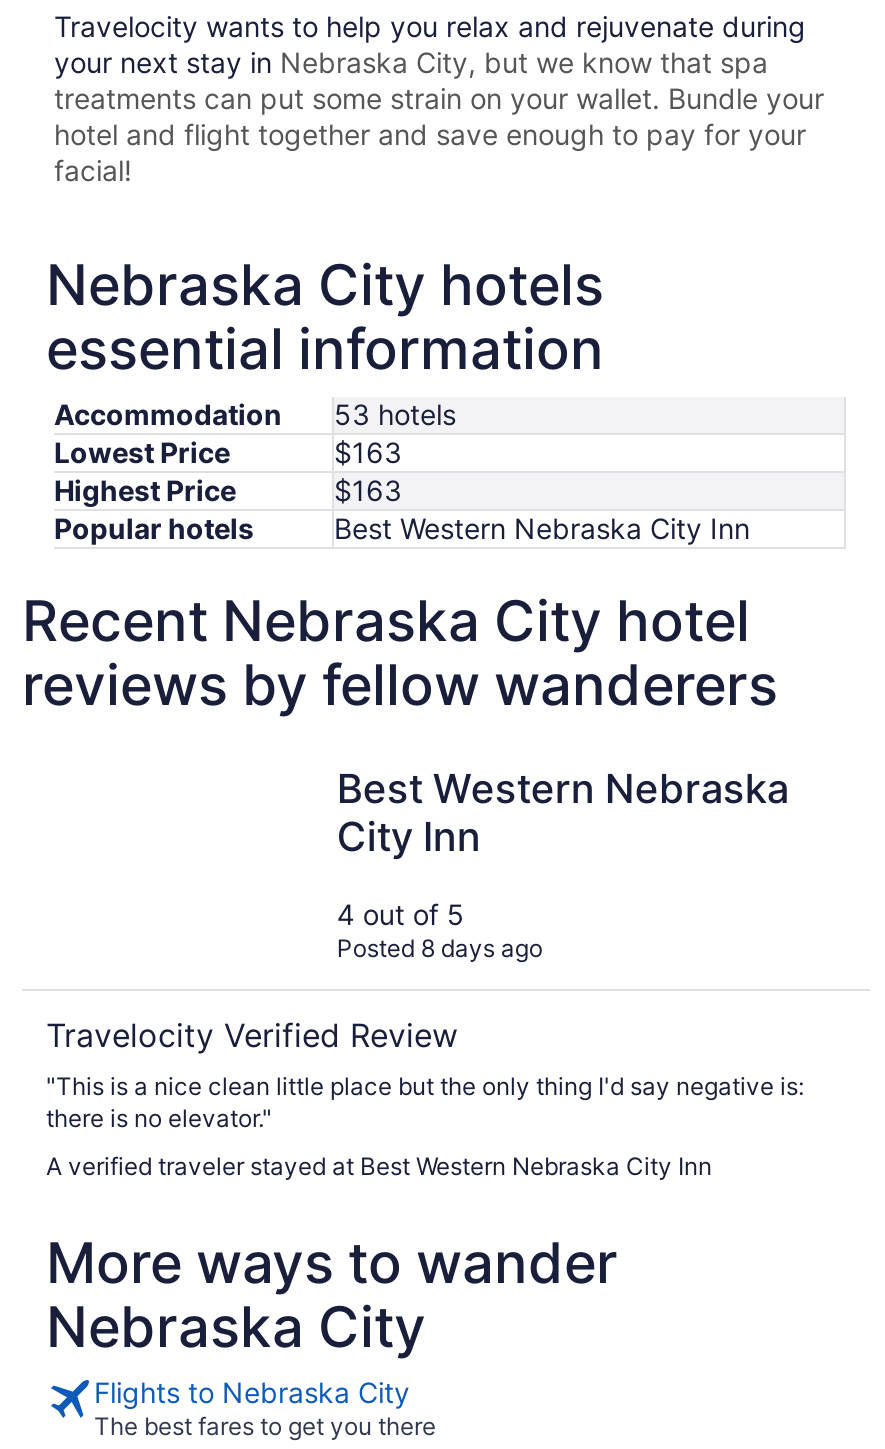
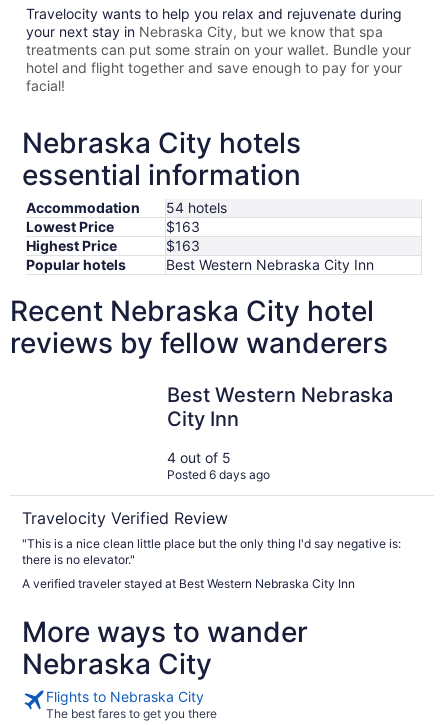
- Accommodation 53 hotels
+ Accommodation 54 hotels

- Posted 8 days ago
+ Posted 6 days ago
